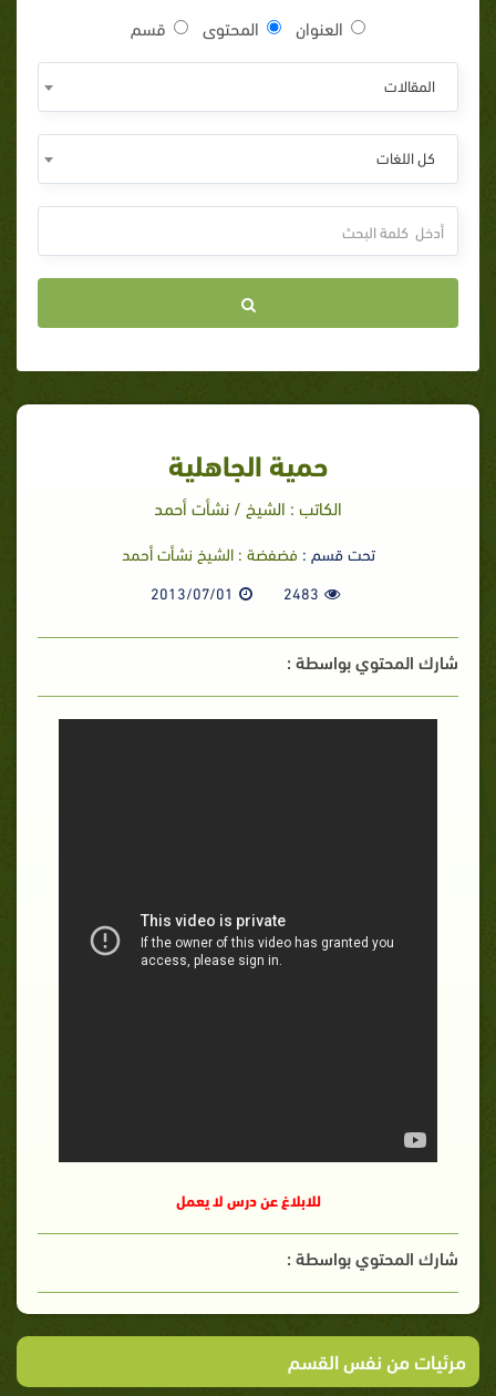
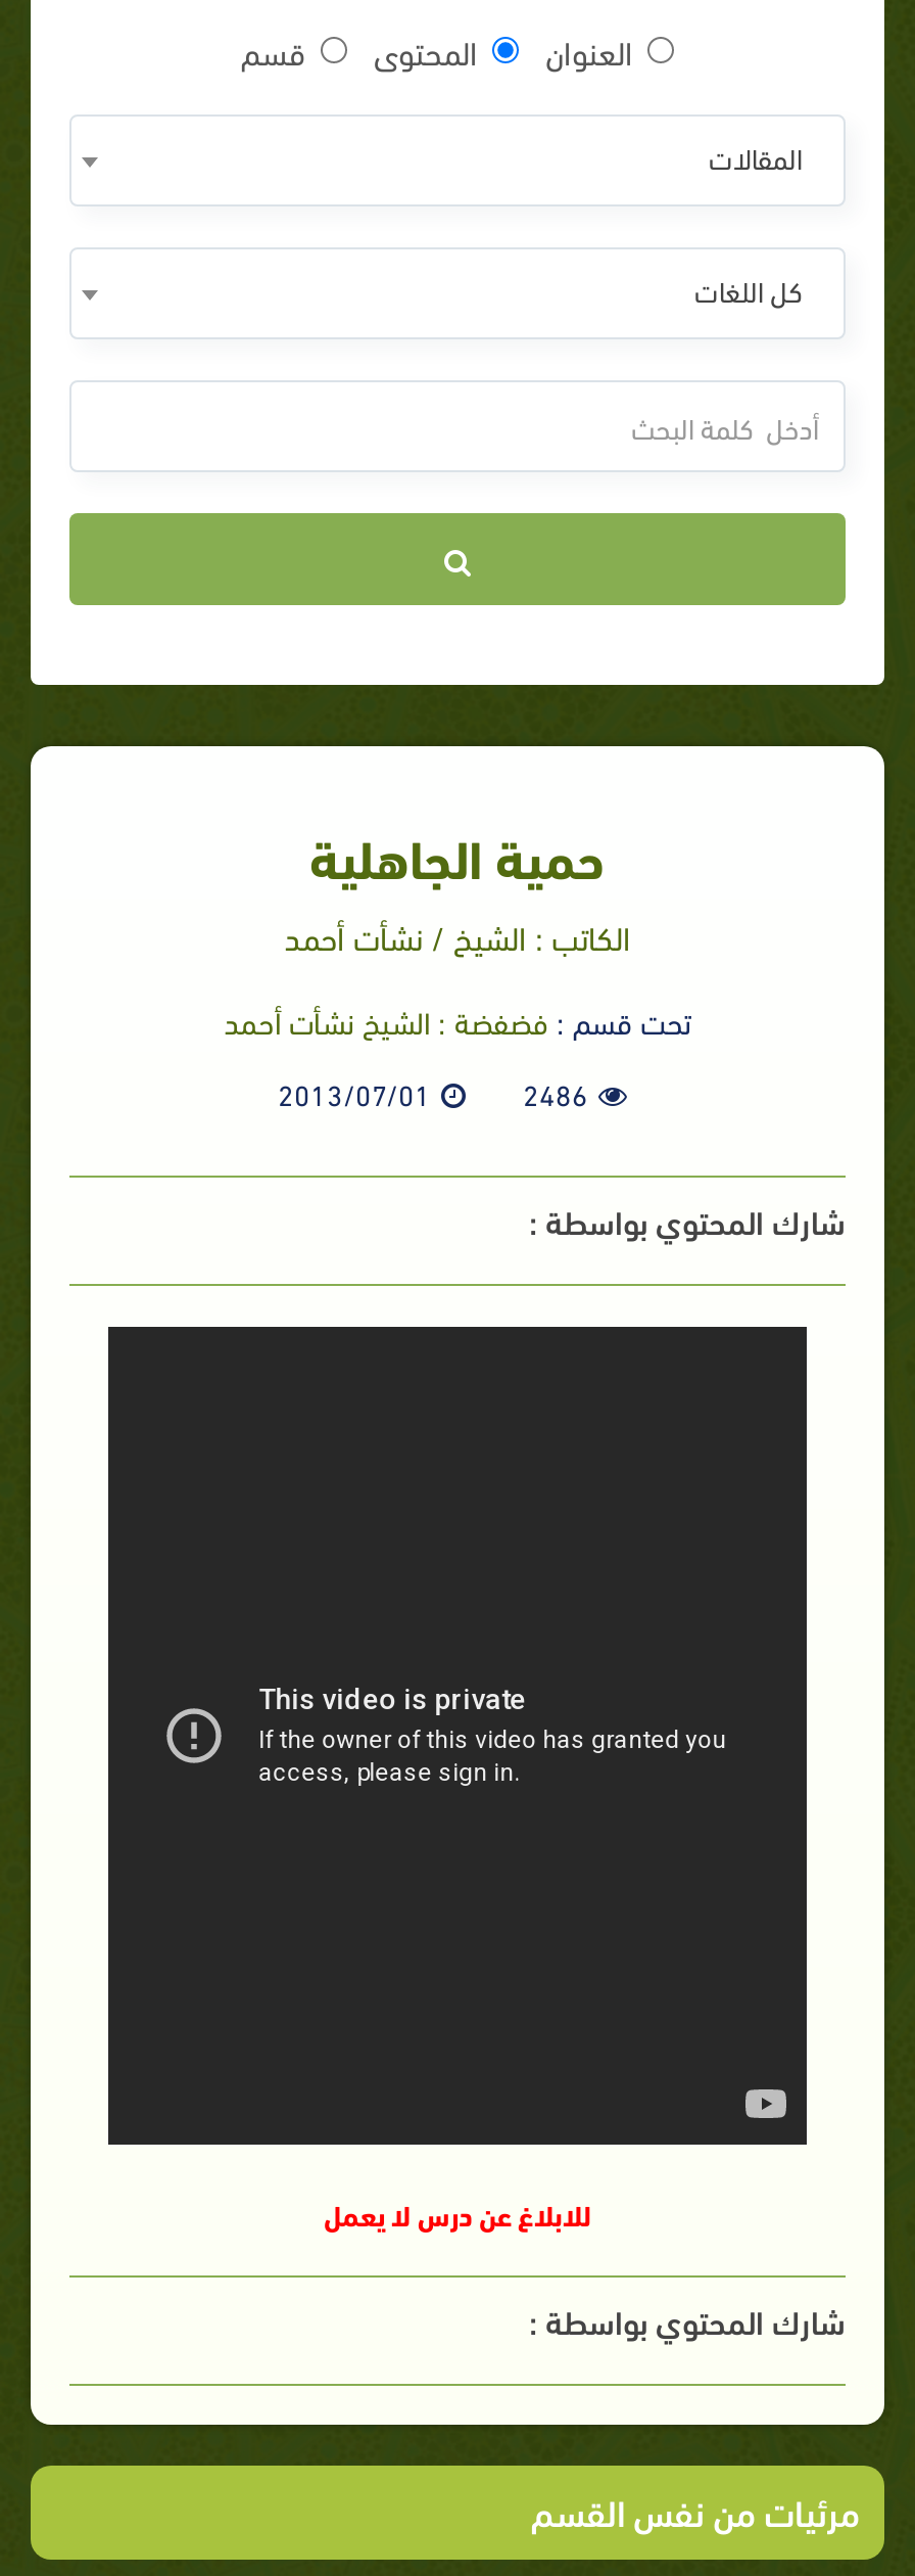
- 2483
+ 2486
